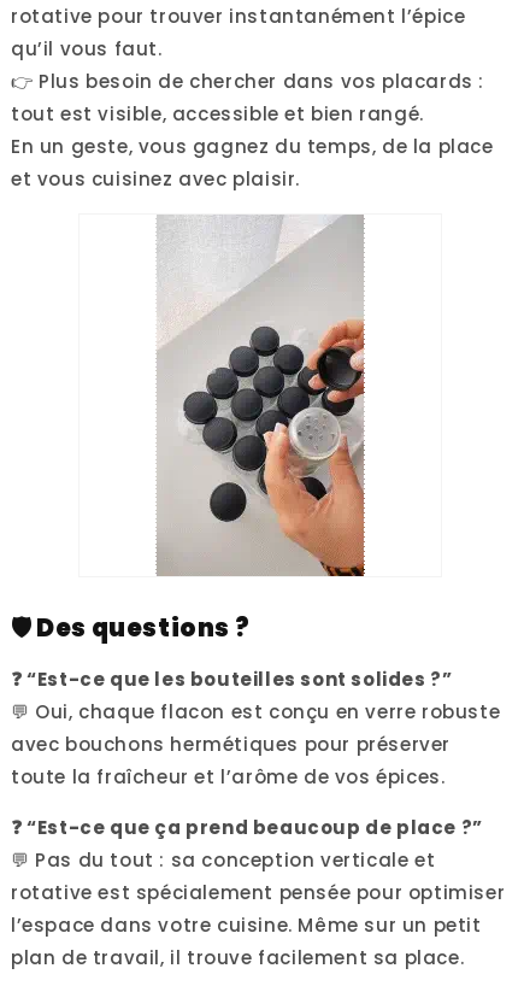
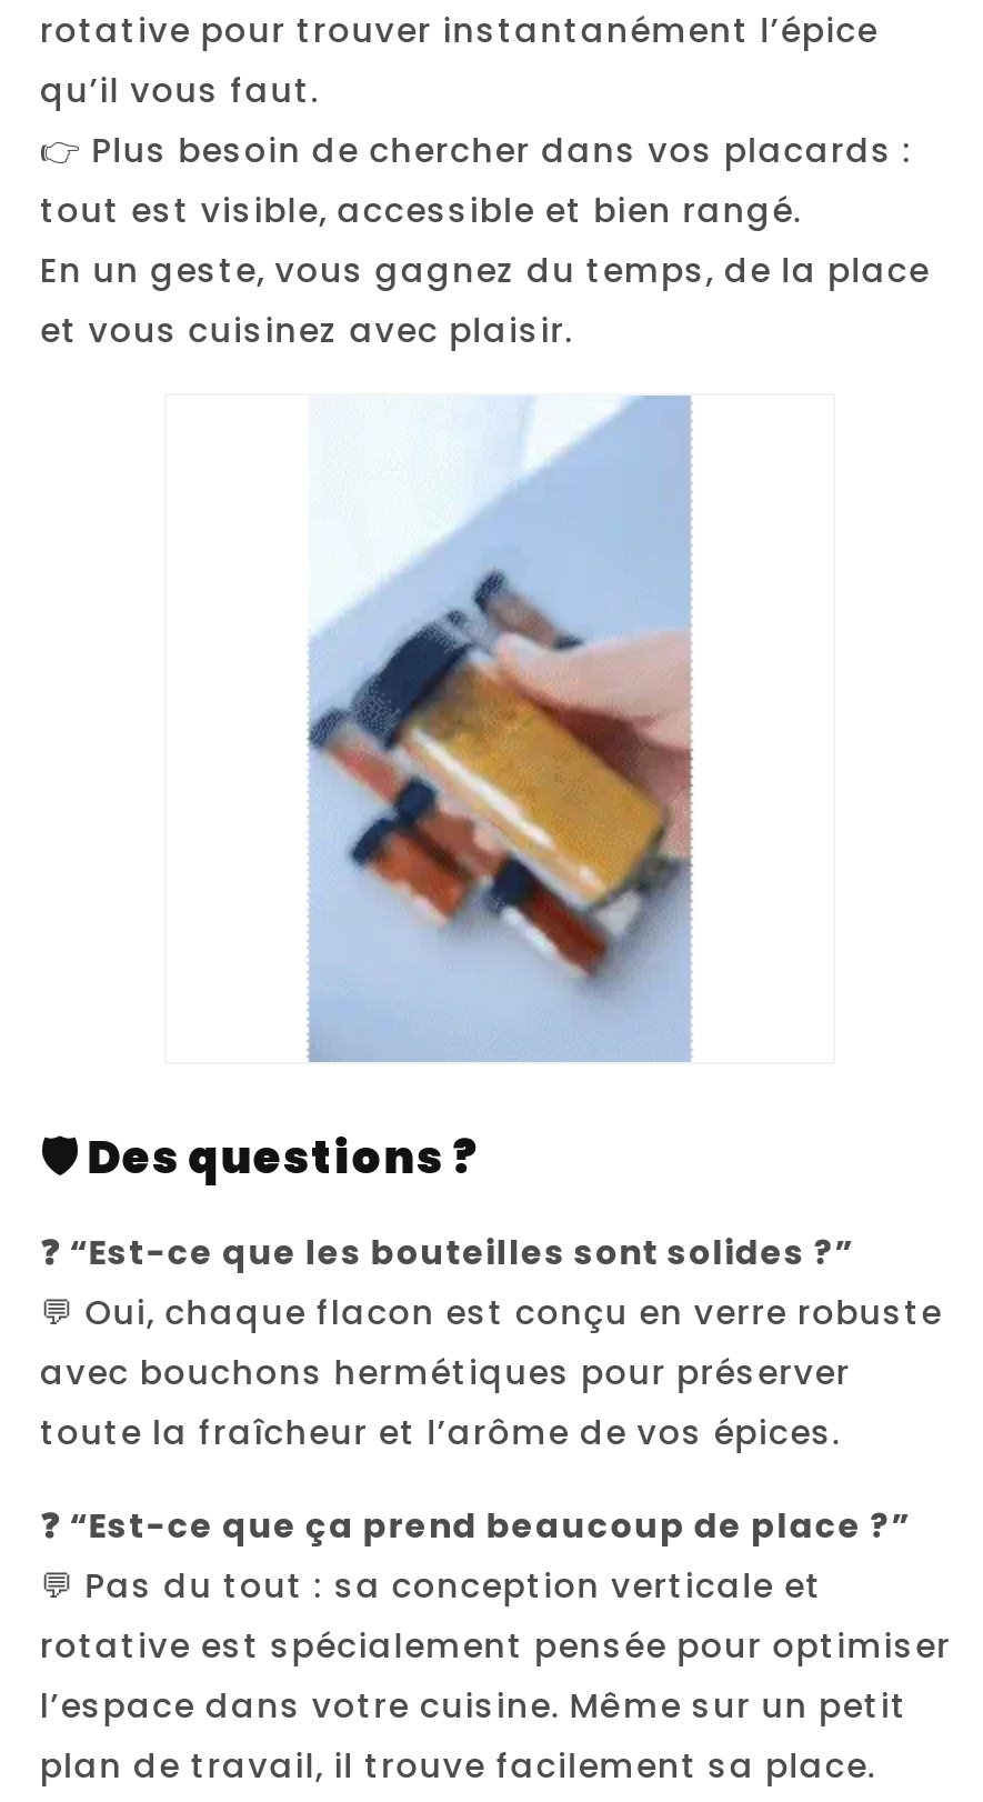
- [image]
+ [image]
